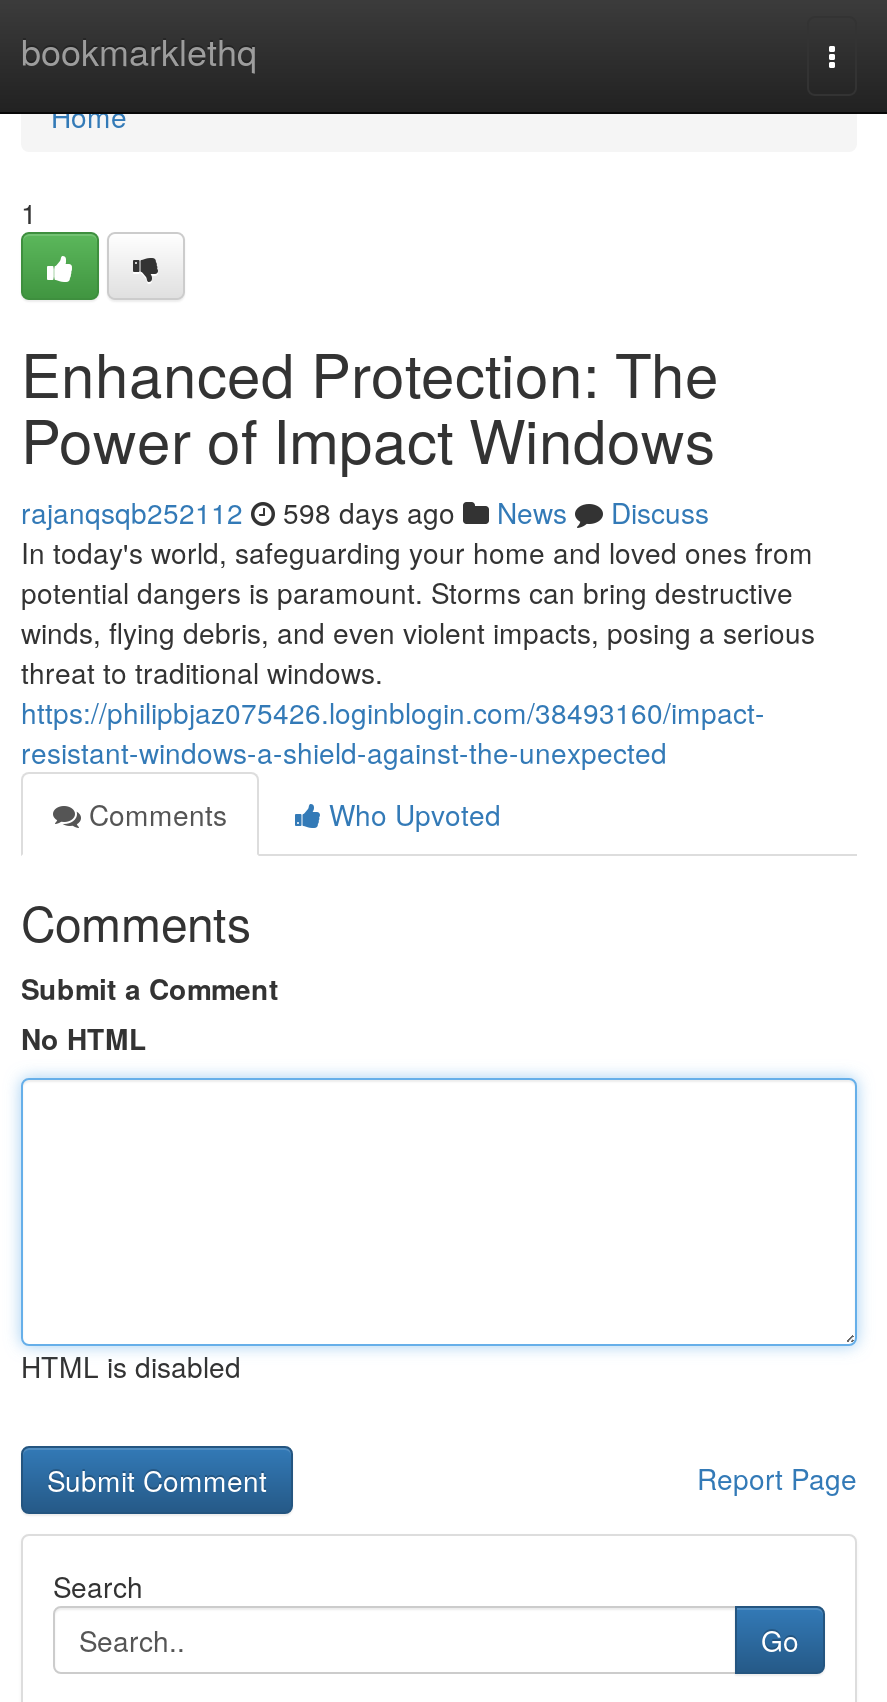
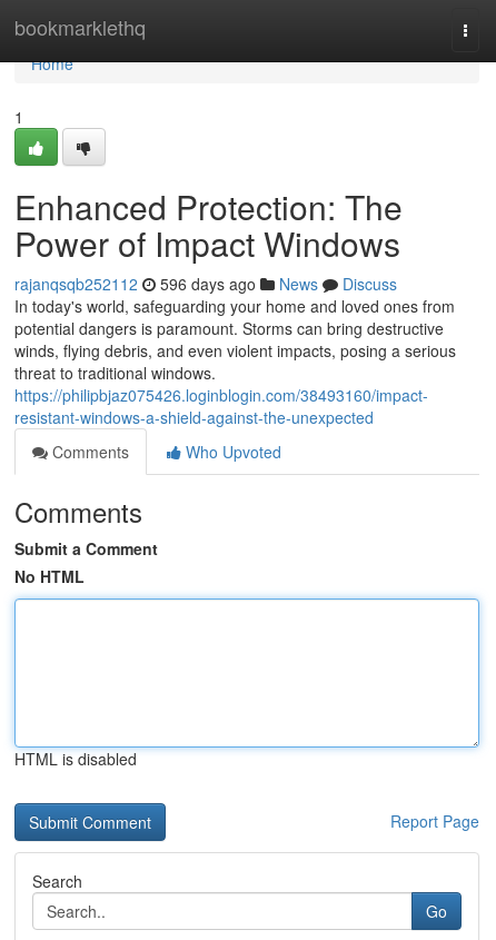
- rajanqsqb252112 598 days ago News Discuss
+ rajanqsqb252112 596 days ago News Discuss
